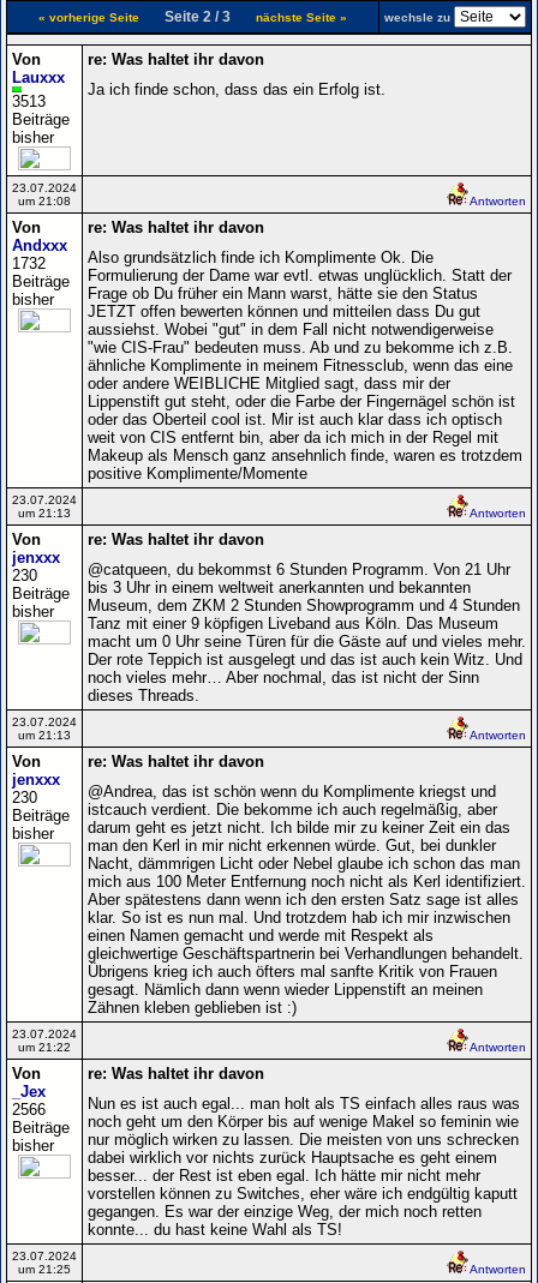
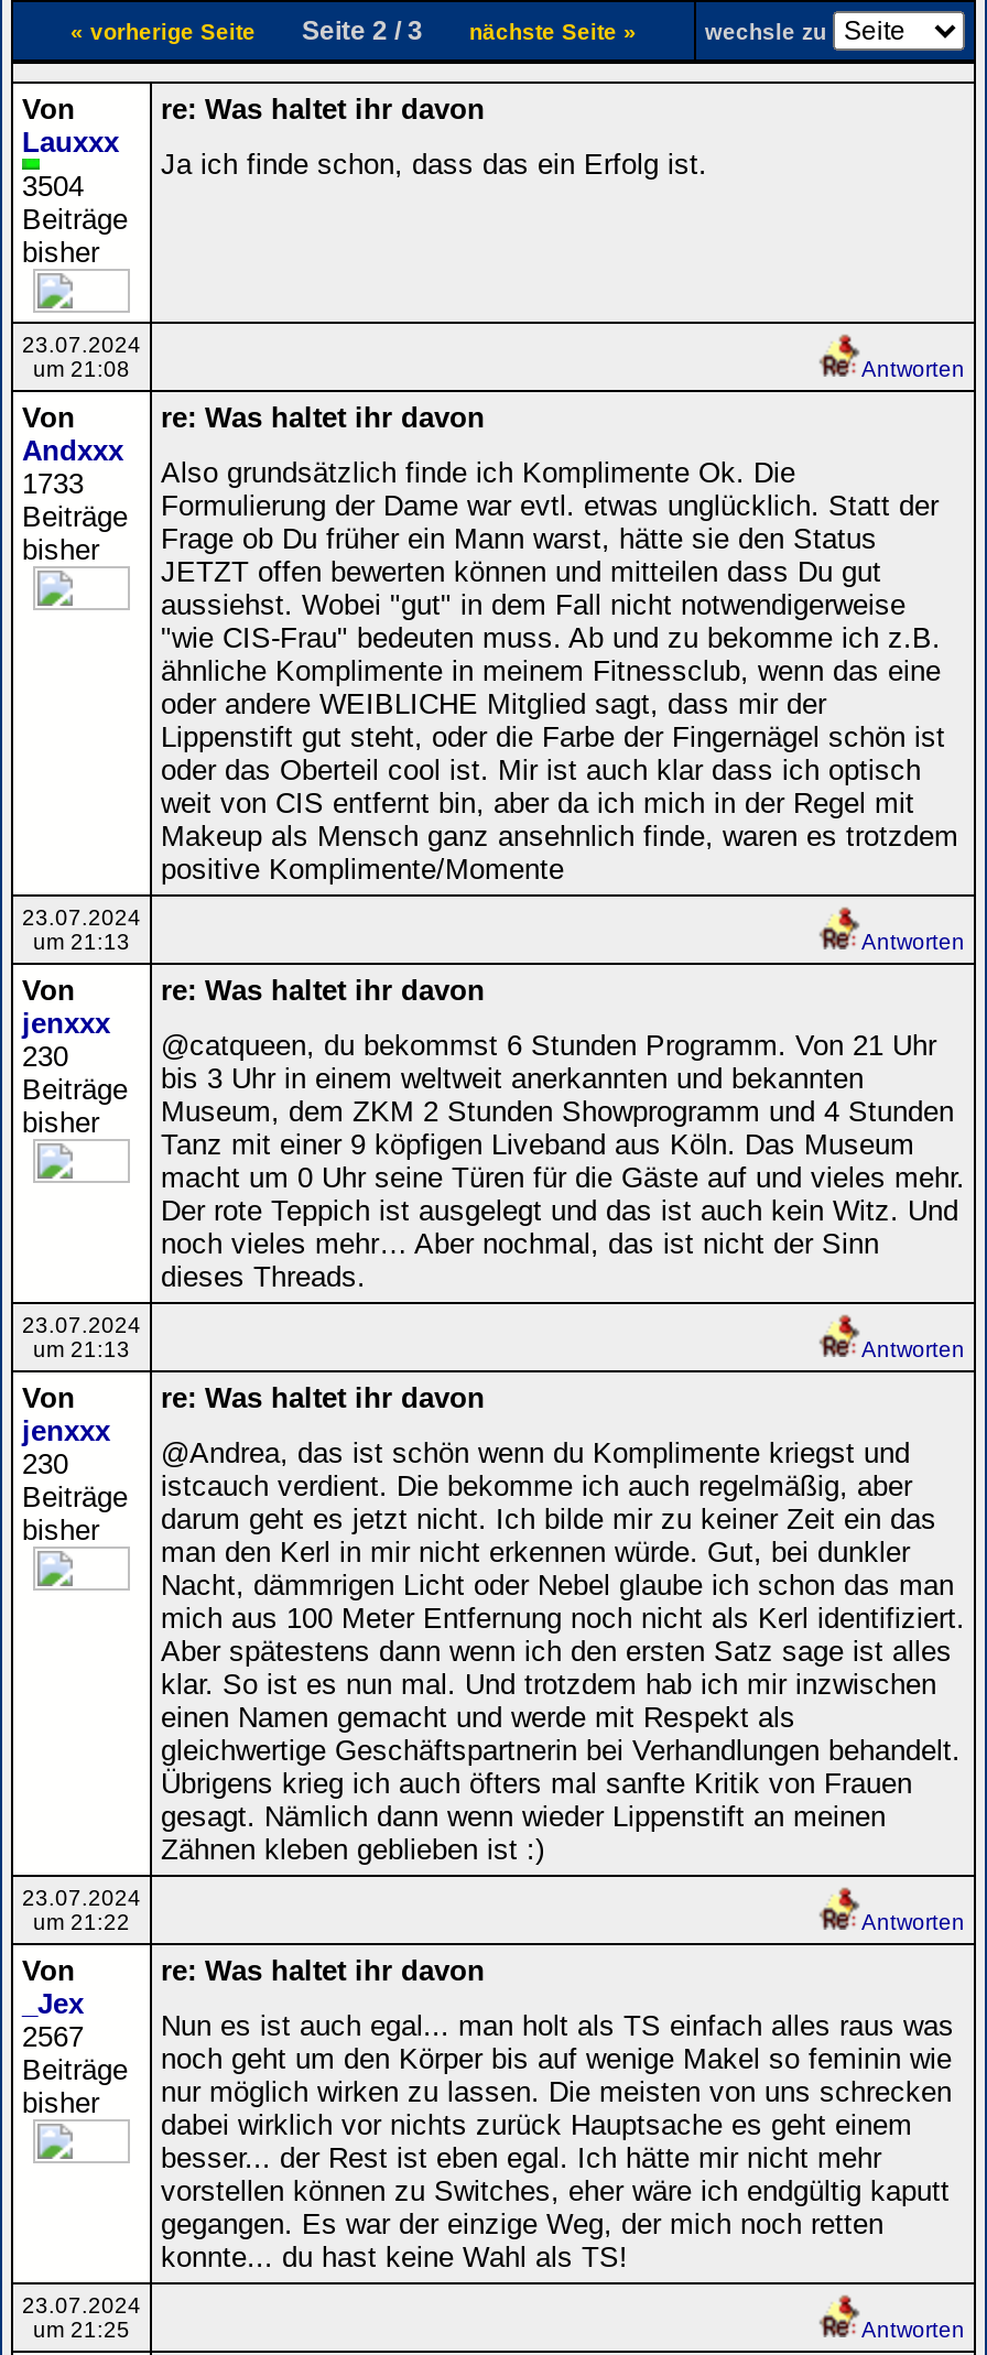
- 3513
+ 3504

- 1732
+ 1733

- 2566
+ 2567
